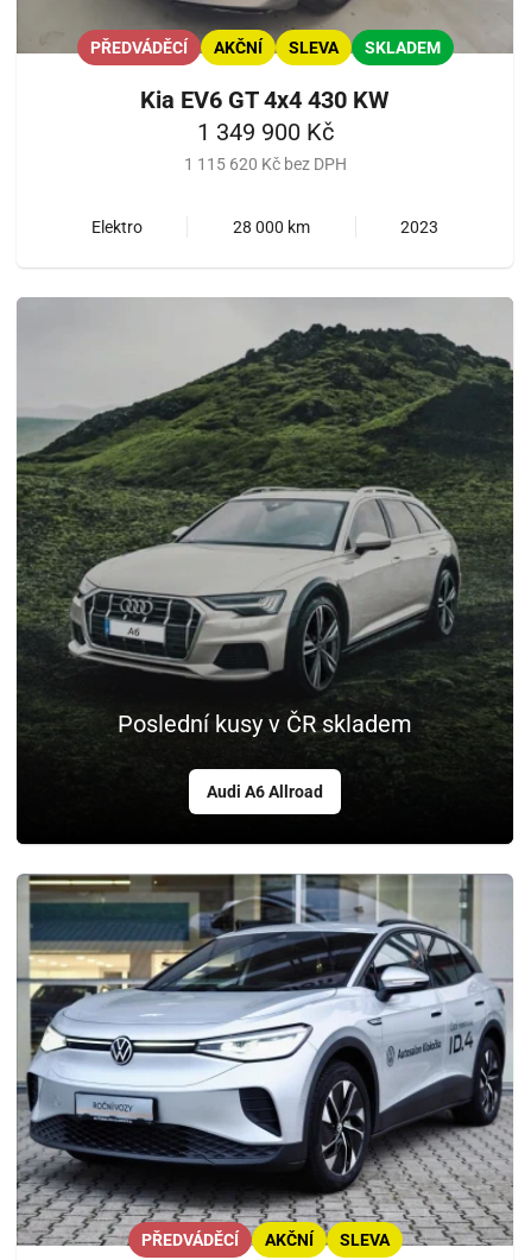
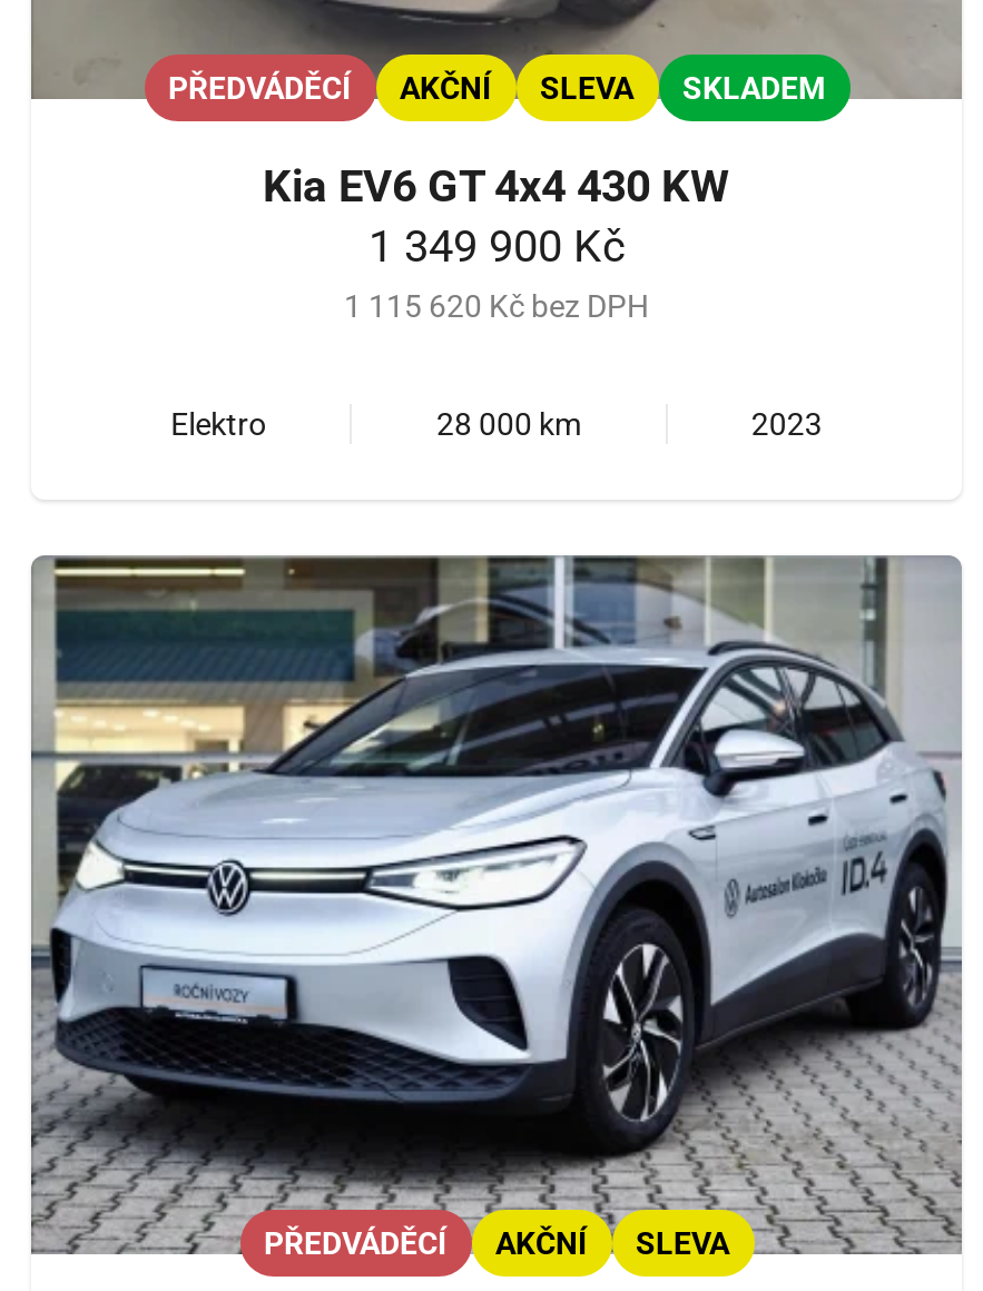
- [image]
- Poslední kusy v ČR skladem
- Audi A6 Allroad
